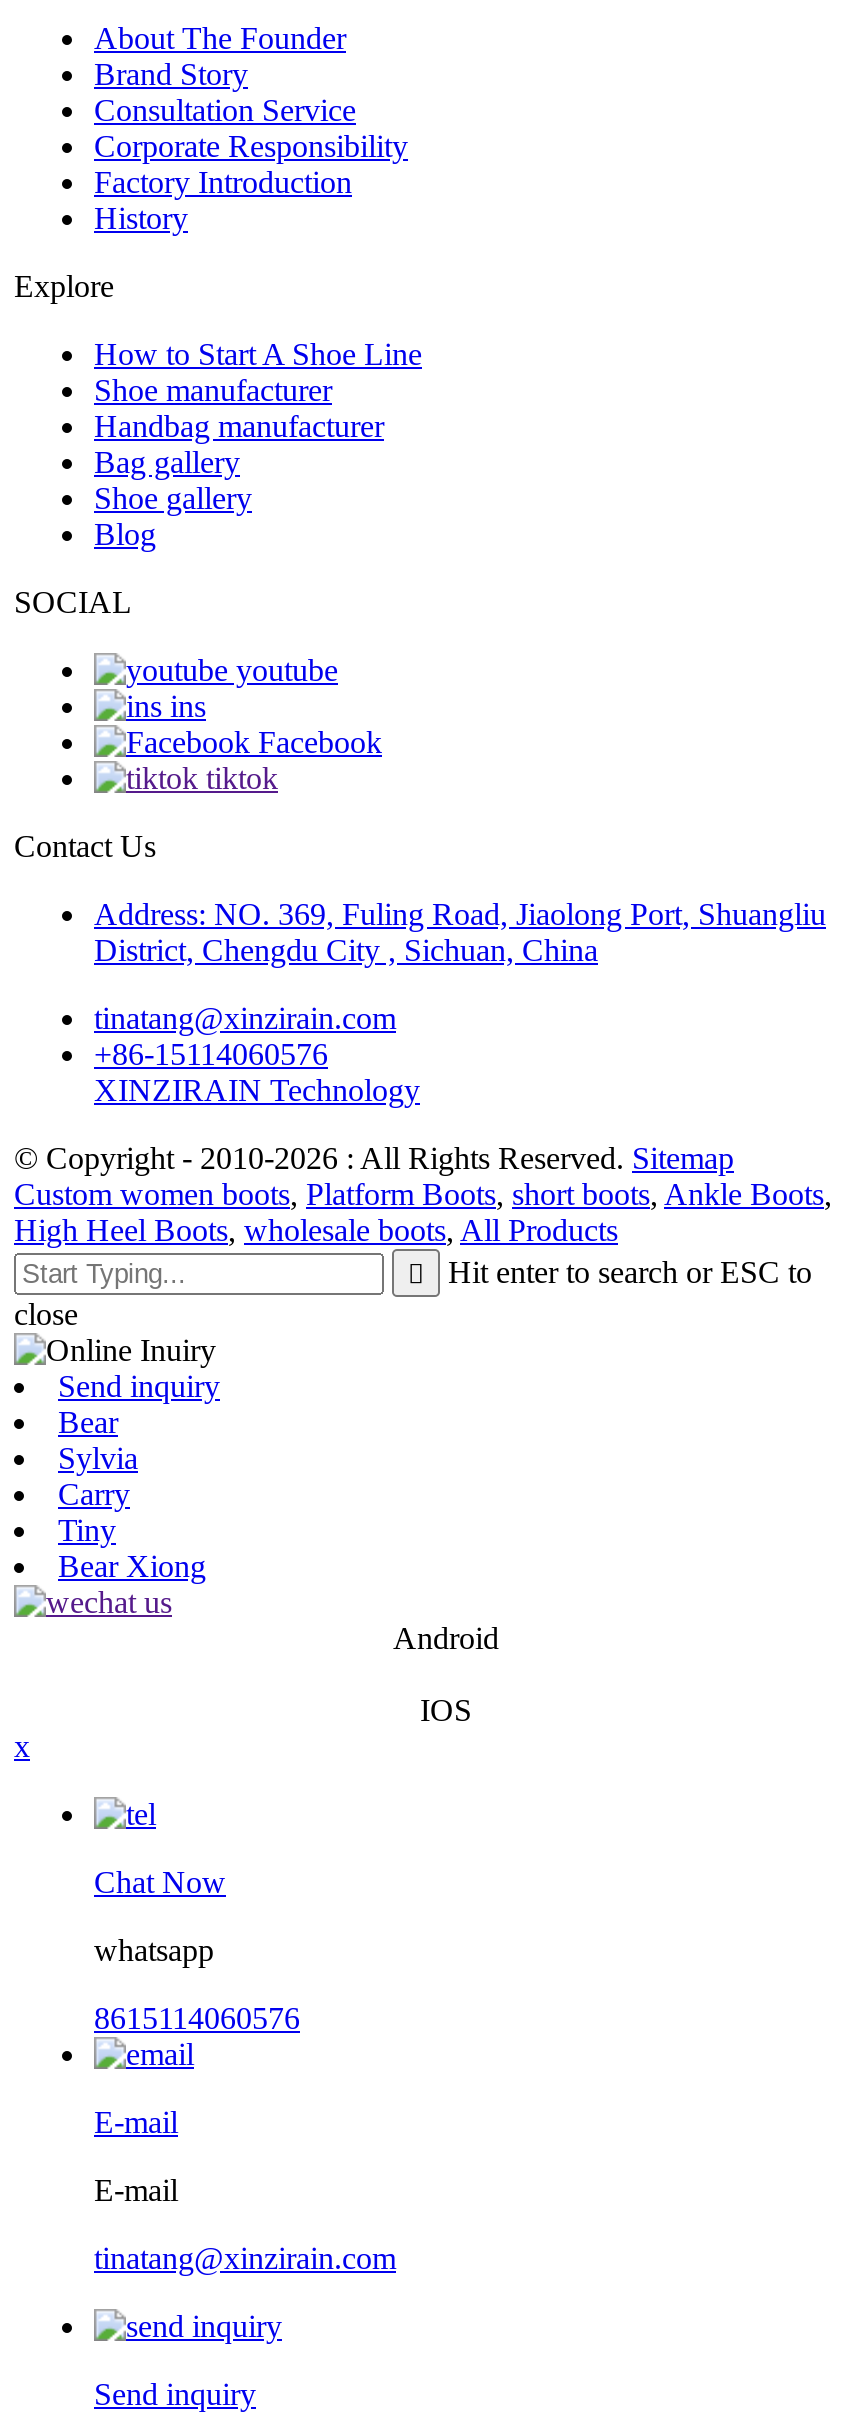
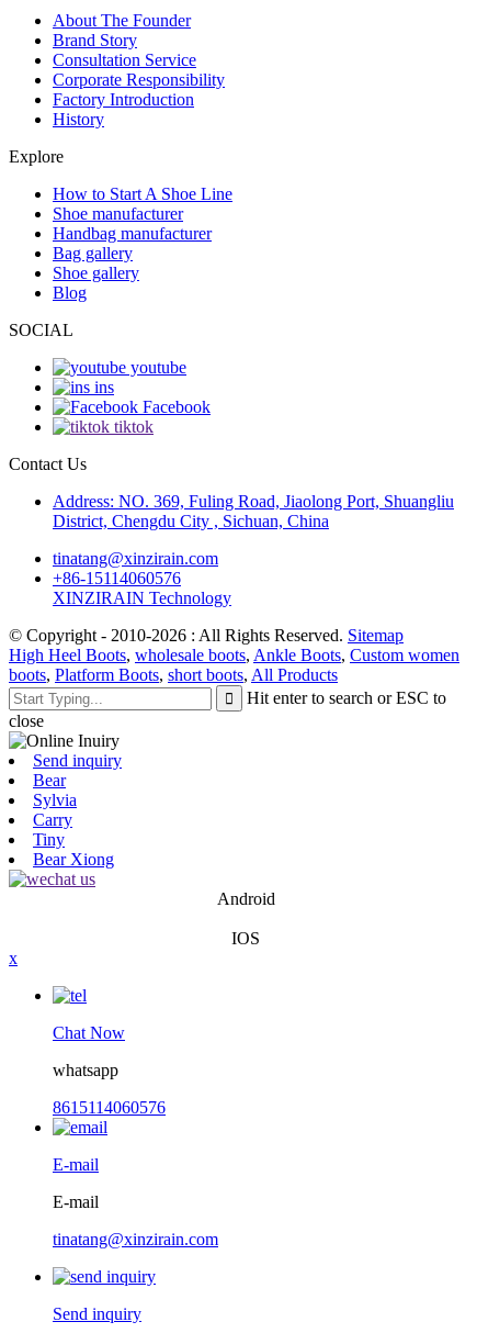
- Custom women boots, Platform Boots, short boots, Ankle Boots,
- High Heel Boots, wholesale boots, All Products
+ High Heel Boots, wholesale boots, Ankle Boots, Custom women
+ boots, Platform Boots, short boots, All Products
